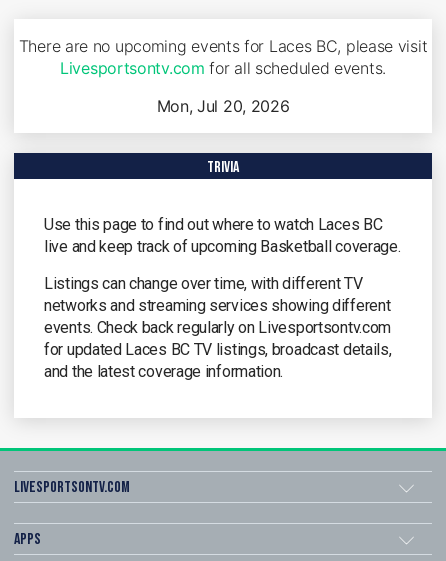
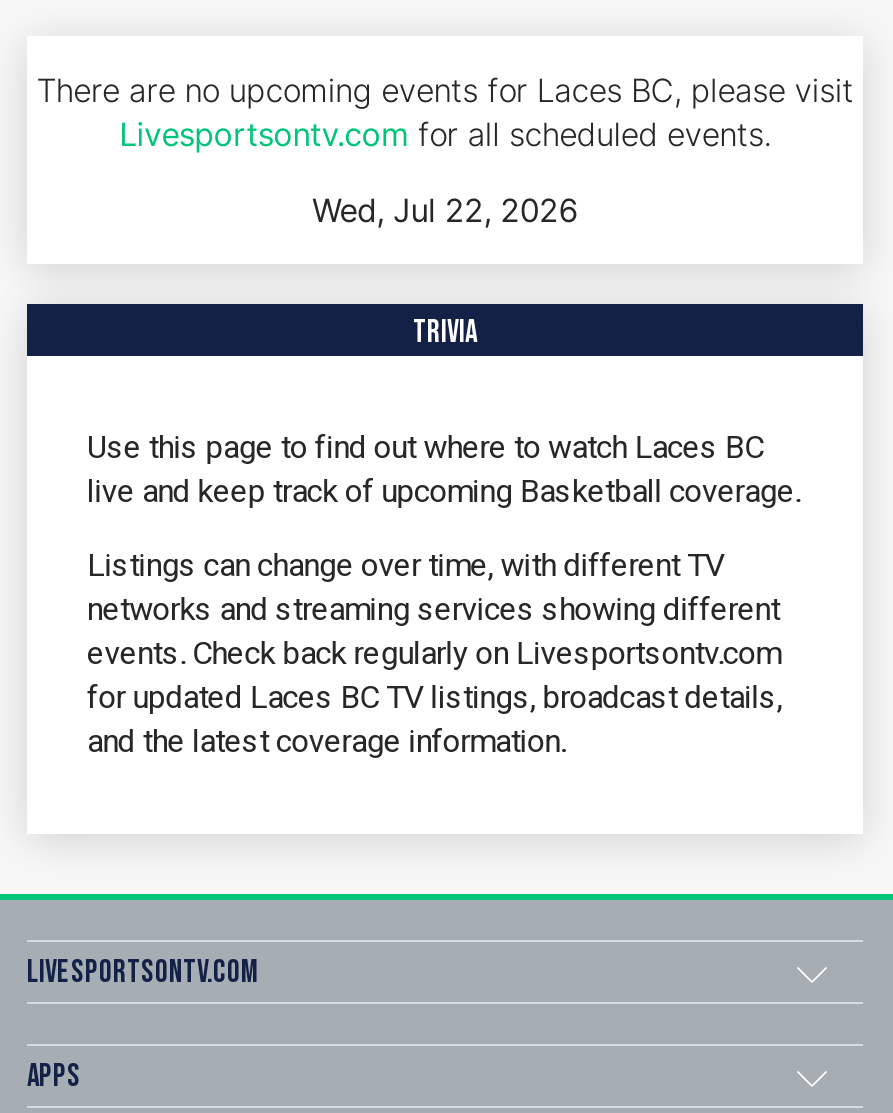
- Mon, Jul 20, 2026
+ Wed, Jul 22, 2026
